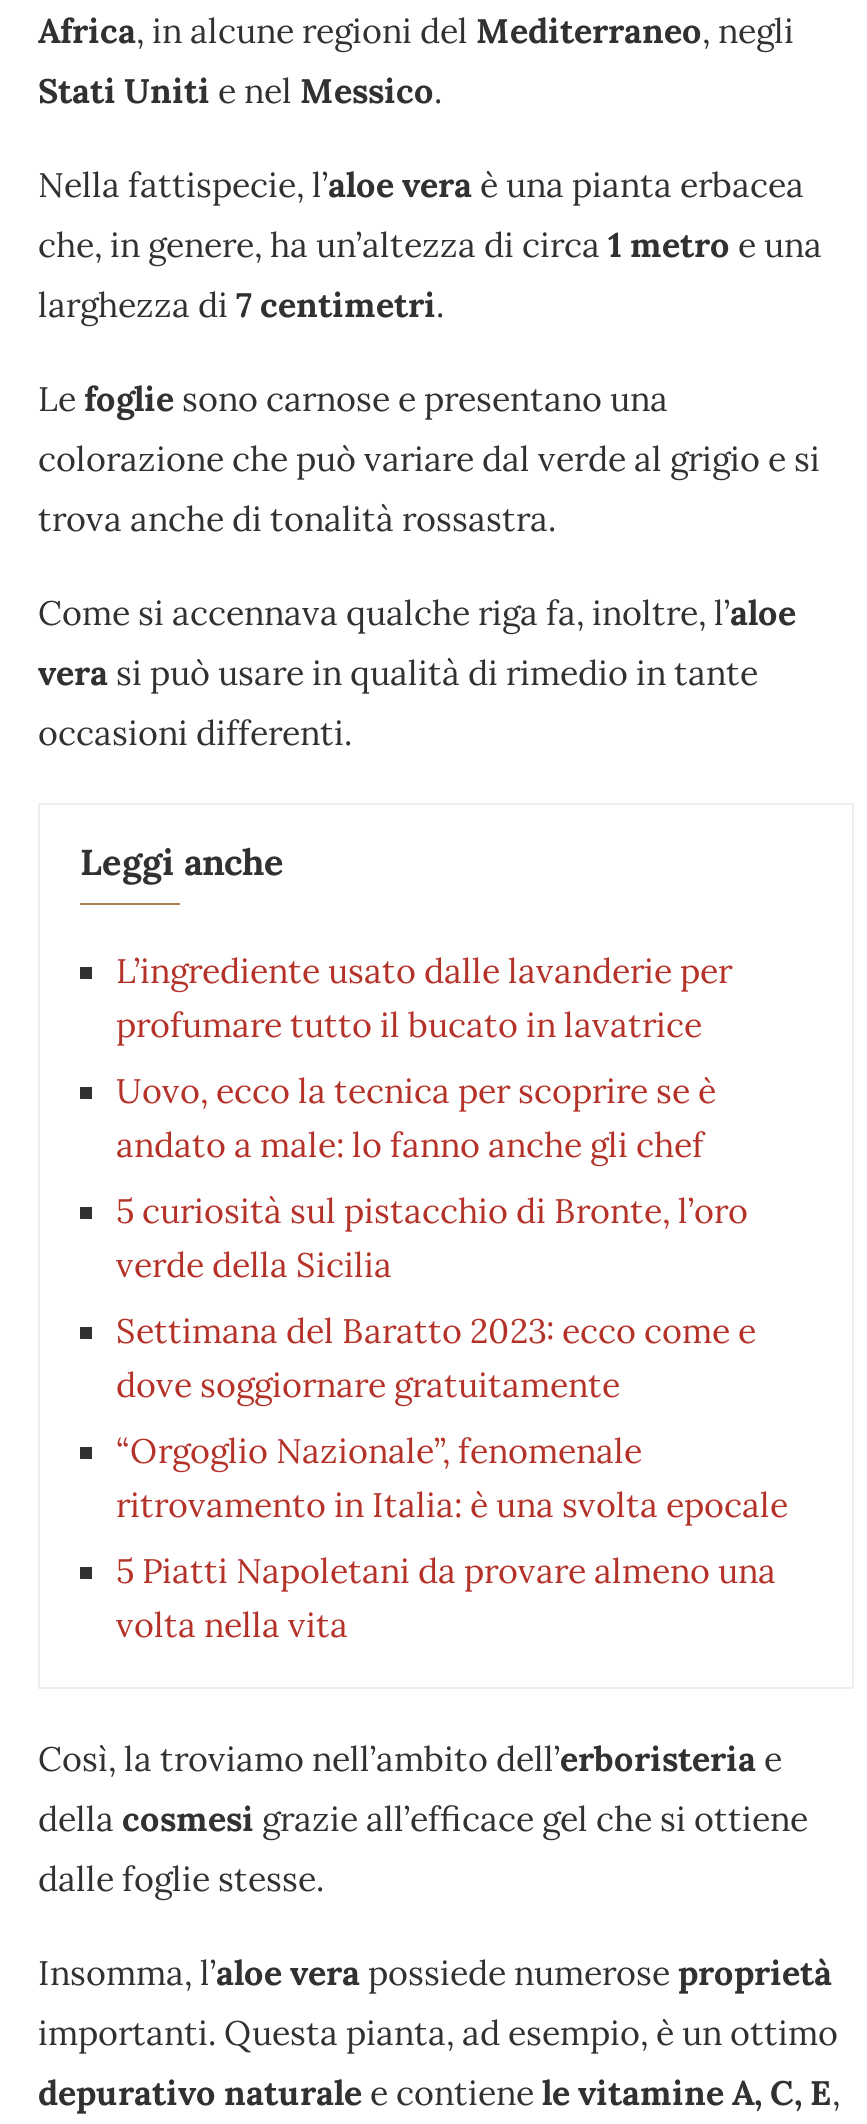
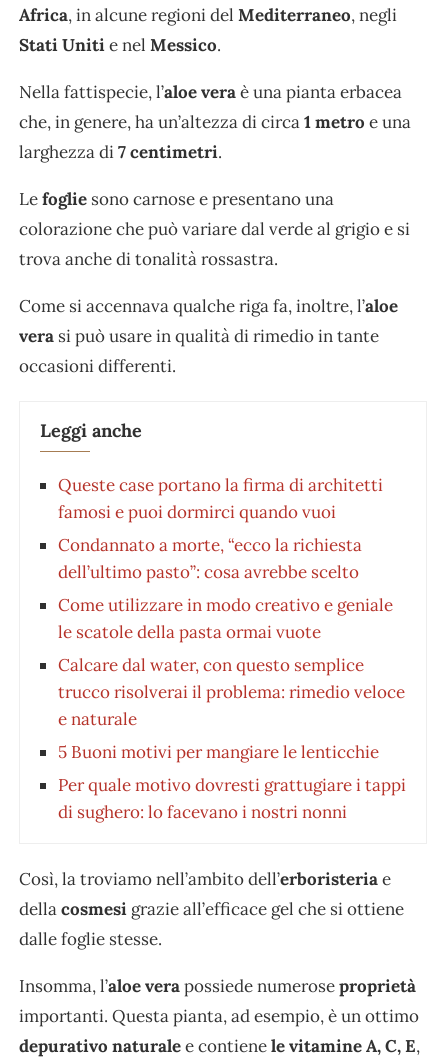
- L’ingrediente usato dalle lavanderie per
- profumare tutto il bucato in lavatrice
+ Queste case portano la firma di architetti
+ famosi e puoi dormirci quando vuoi

- Uovo, ecco la tecnica per scoprire se è
- andato a male: lo fanno anche gli chef
+ Condannato a morte, “ecco la richiesta
+ dell’ultimo pasto”: cosa avrebbe scelto

- 5 curiosità sul pistacchio di Bronte, l’oro
- verde della Sicilia
+ Come utilizzare in modo creativo e geniale
+ le scatole della pasta ormai vuote

- Settimana del Baratto 2023: ecco come e
- dove soggiornare gratuitamente
+ Calcare dal water, con questo semplice
+ trucco risolverai il problema: rimedio veloce
+ e naturale

- “Orgoglio Nazionale”, fenomenale
- ritrovamento in Italia: è una svolta epocale
+ 5 Buoni motivi per mangiare le lenticchie

- 5 Piatti Napoletani da provare almeno una
- volta nella vita
+ Per quale motivo dovresti grattugiare i tappi
+ di sughero: lo facevano i nostri nonni
